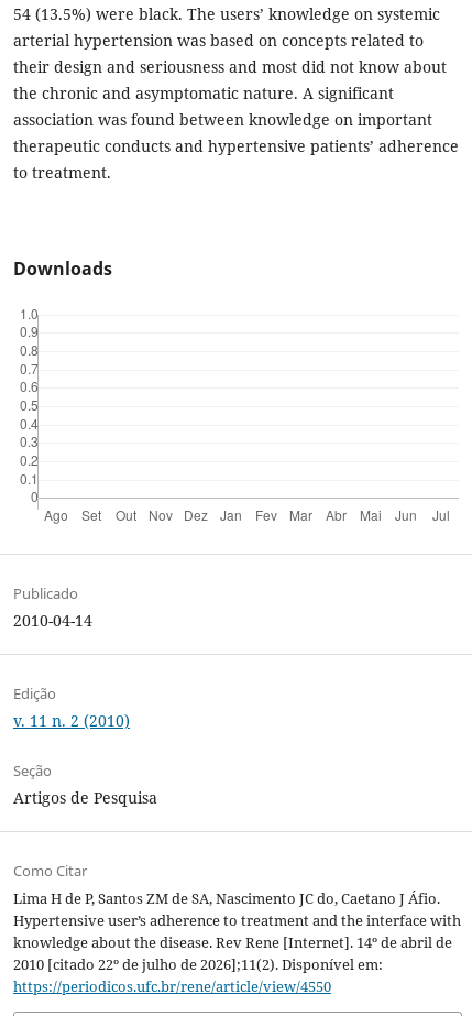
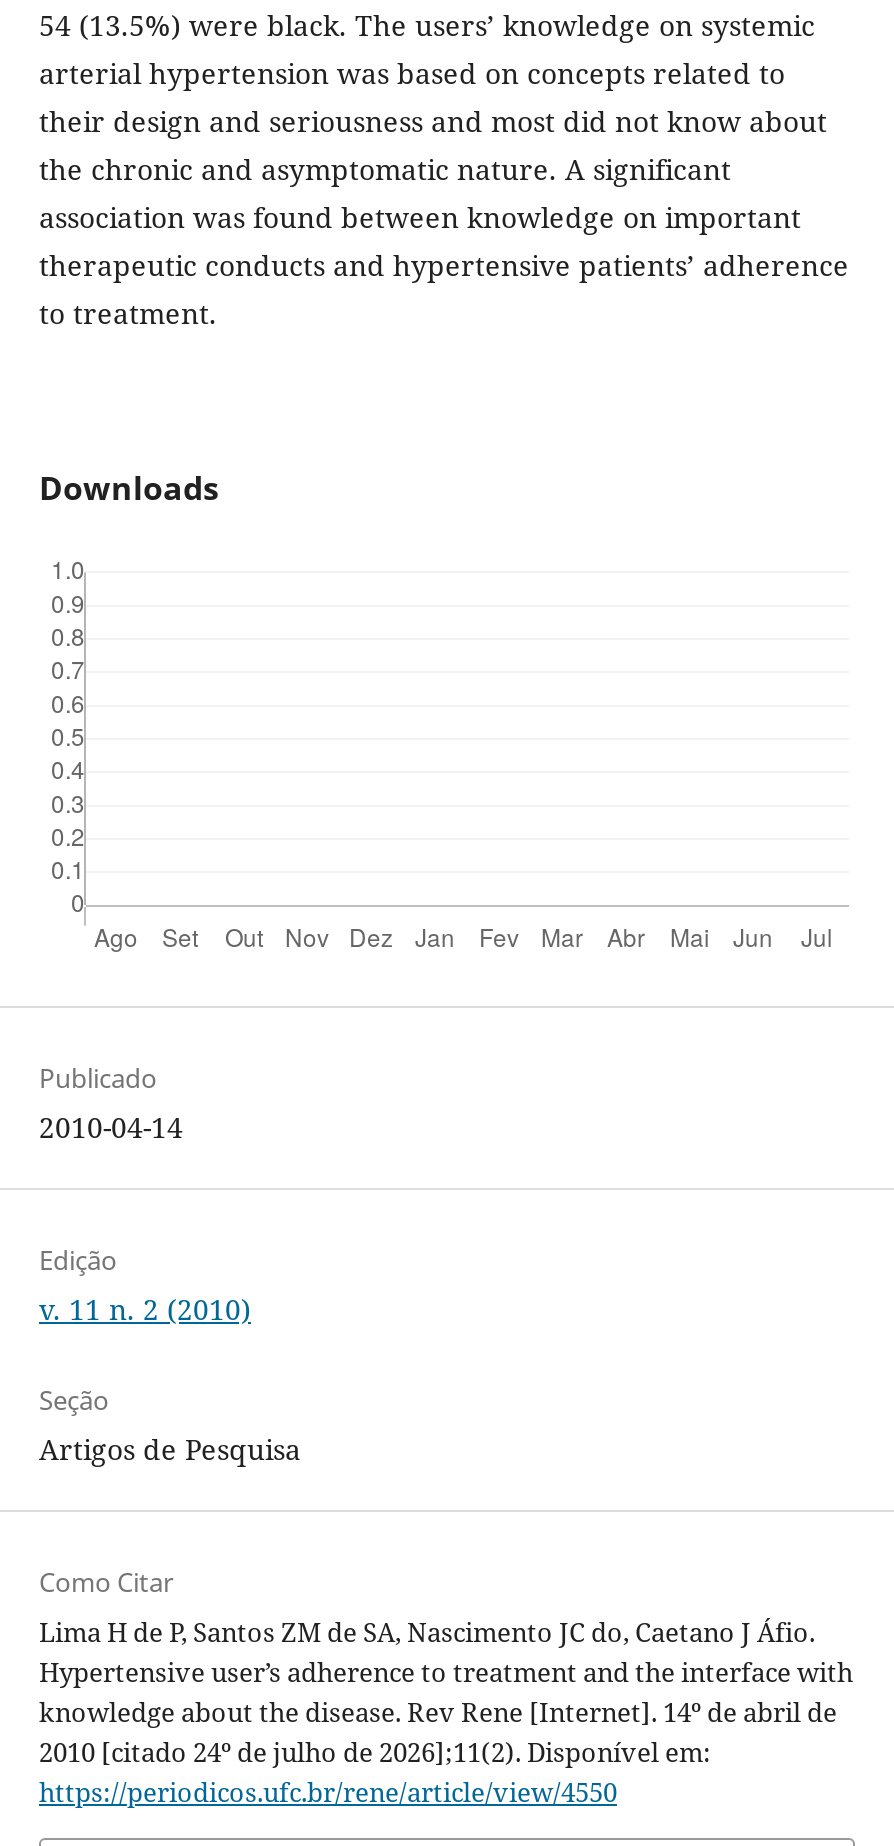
- 2010 [citado 22º de julho de 2026];11(2). Disponível em:
+ 2010 [citado 24º de julho de 2026];11(2). Disponível em:
